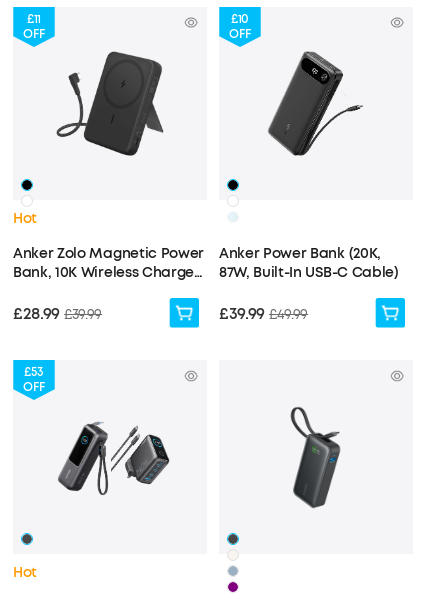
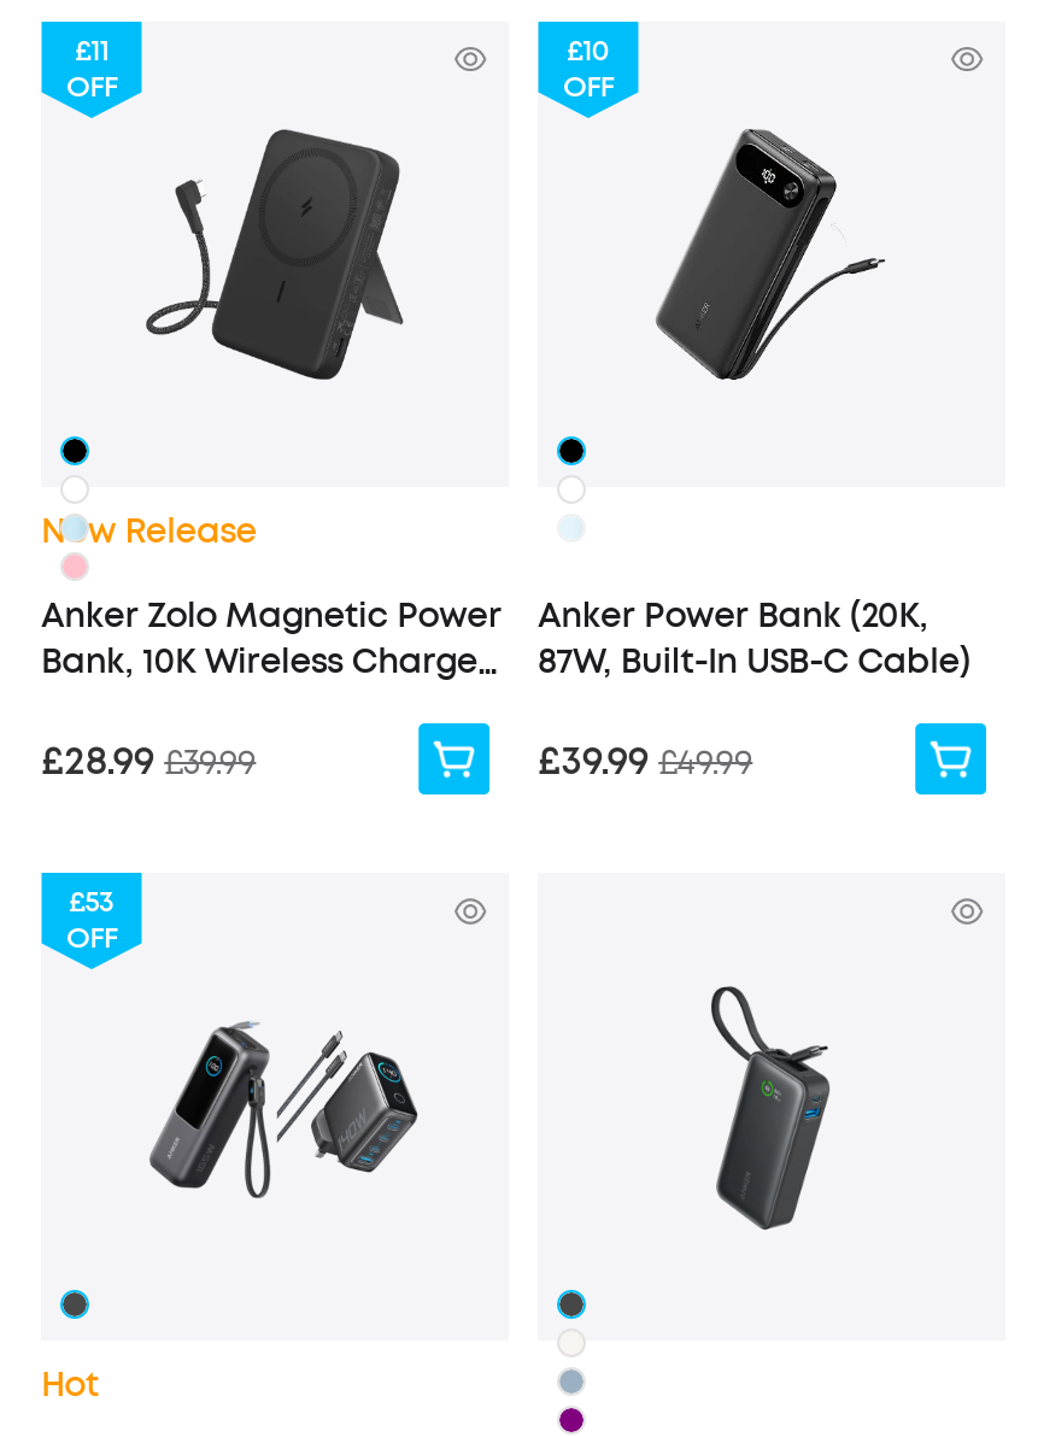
- Hot
+ New Release
